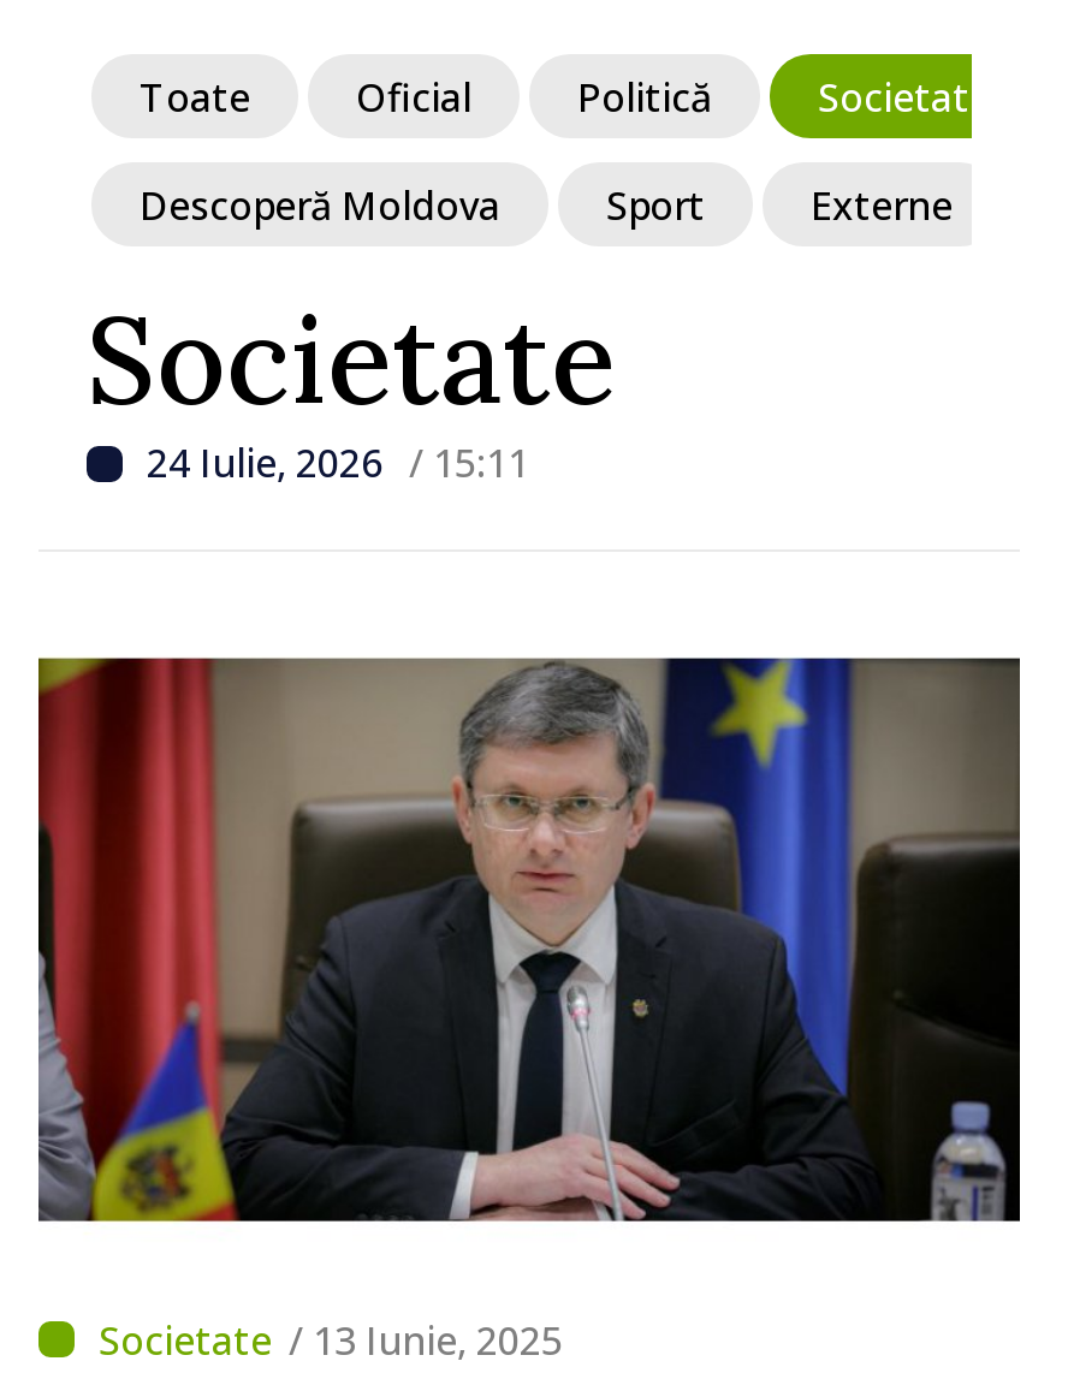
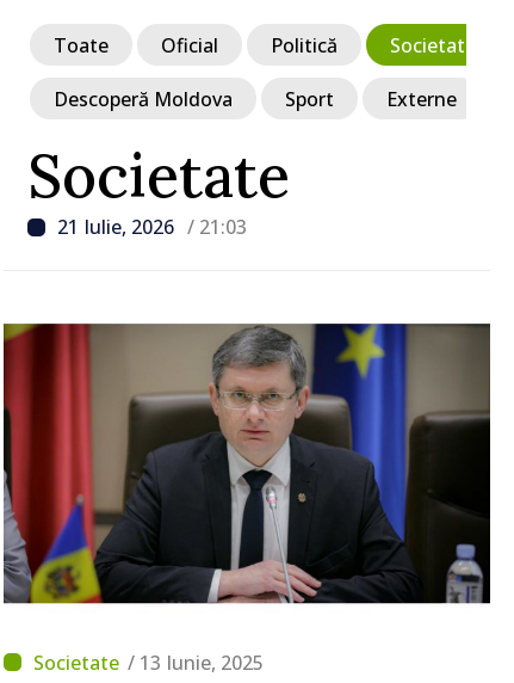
- 24 Iulie, 2026 / 15:11
+ 21 Iulie, 2026 / 21:03
